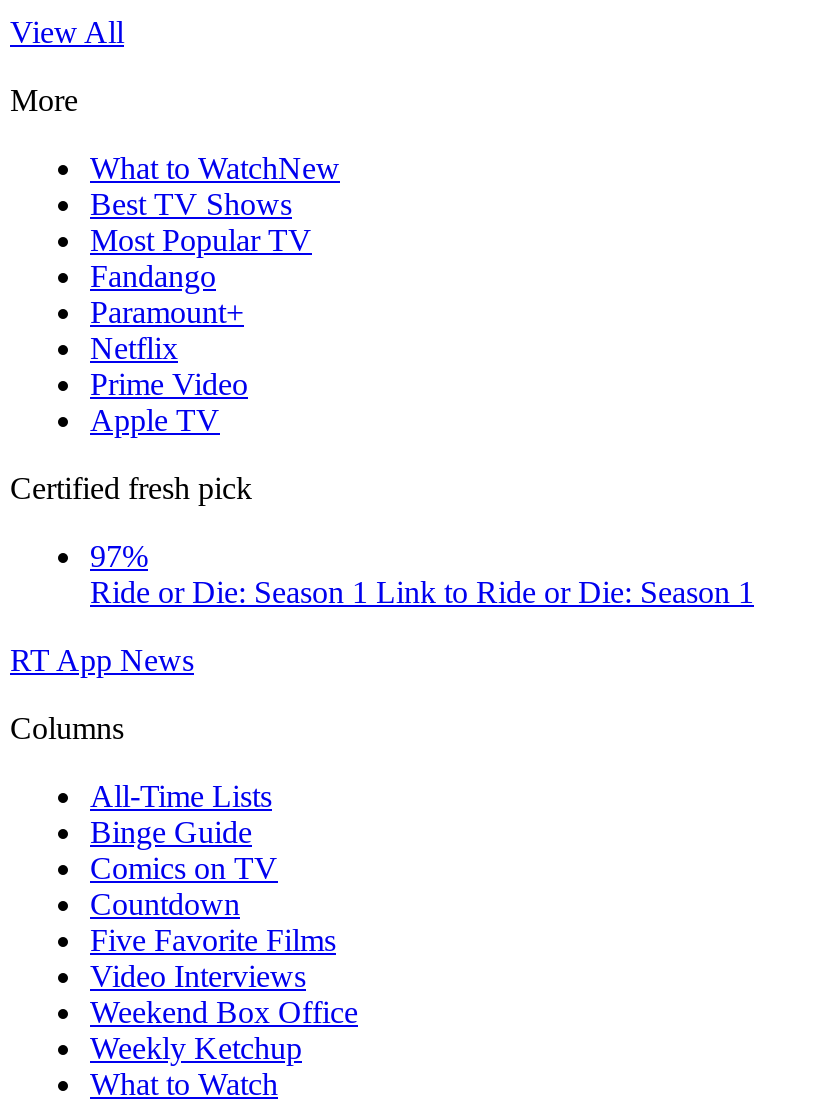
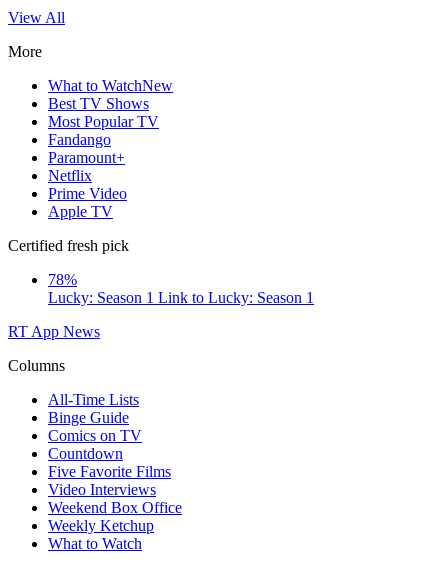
- 97%
- Ride or Die: Season 1 Link to Ride or Die: Season 1
+ 78%
+ Lucky: Season 1 Link to Lucky: Season 1
